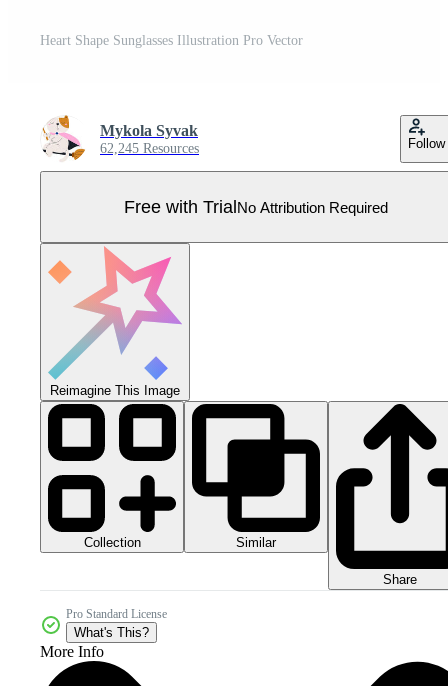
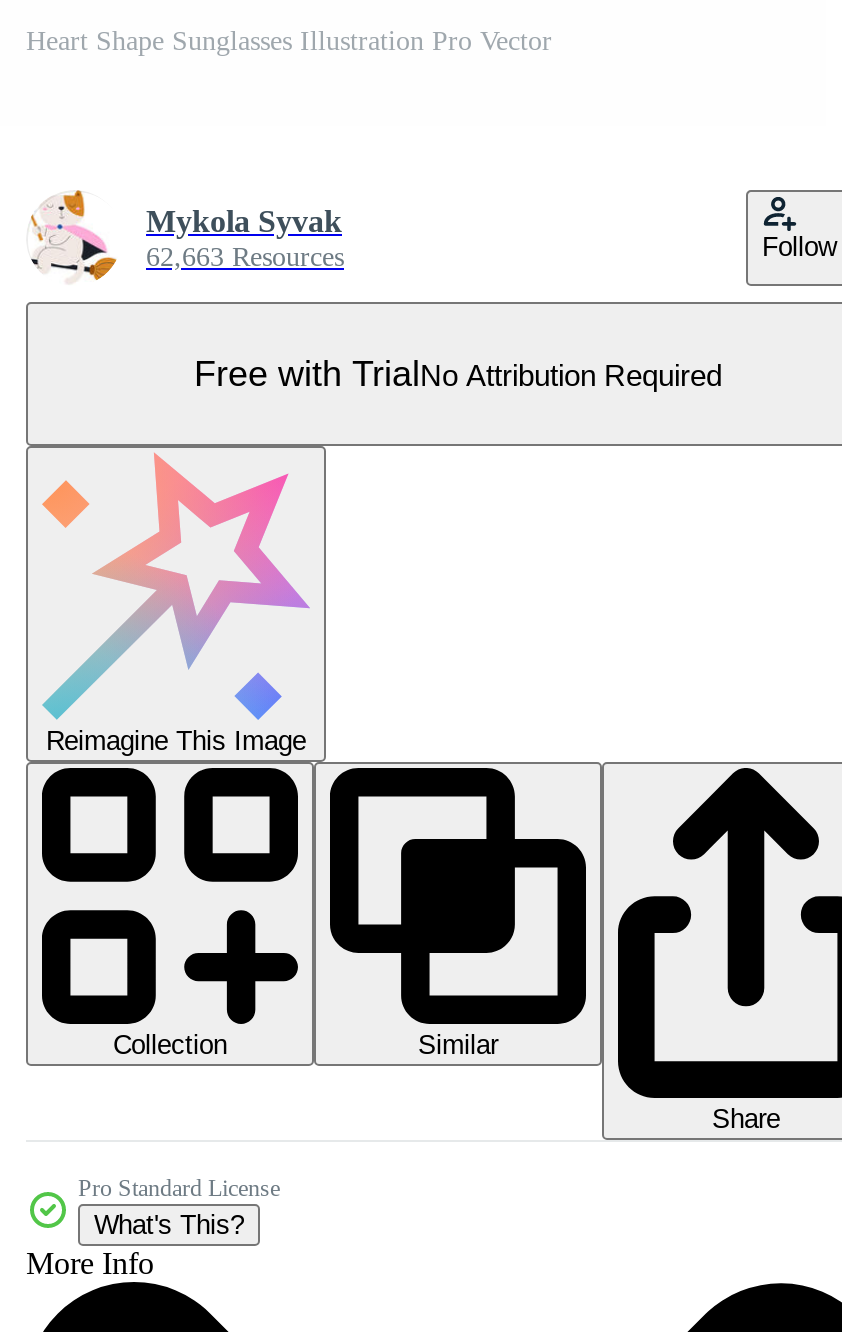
- 62,245 Resources
+ 62,663 Resources
